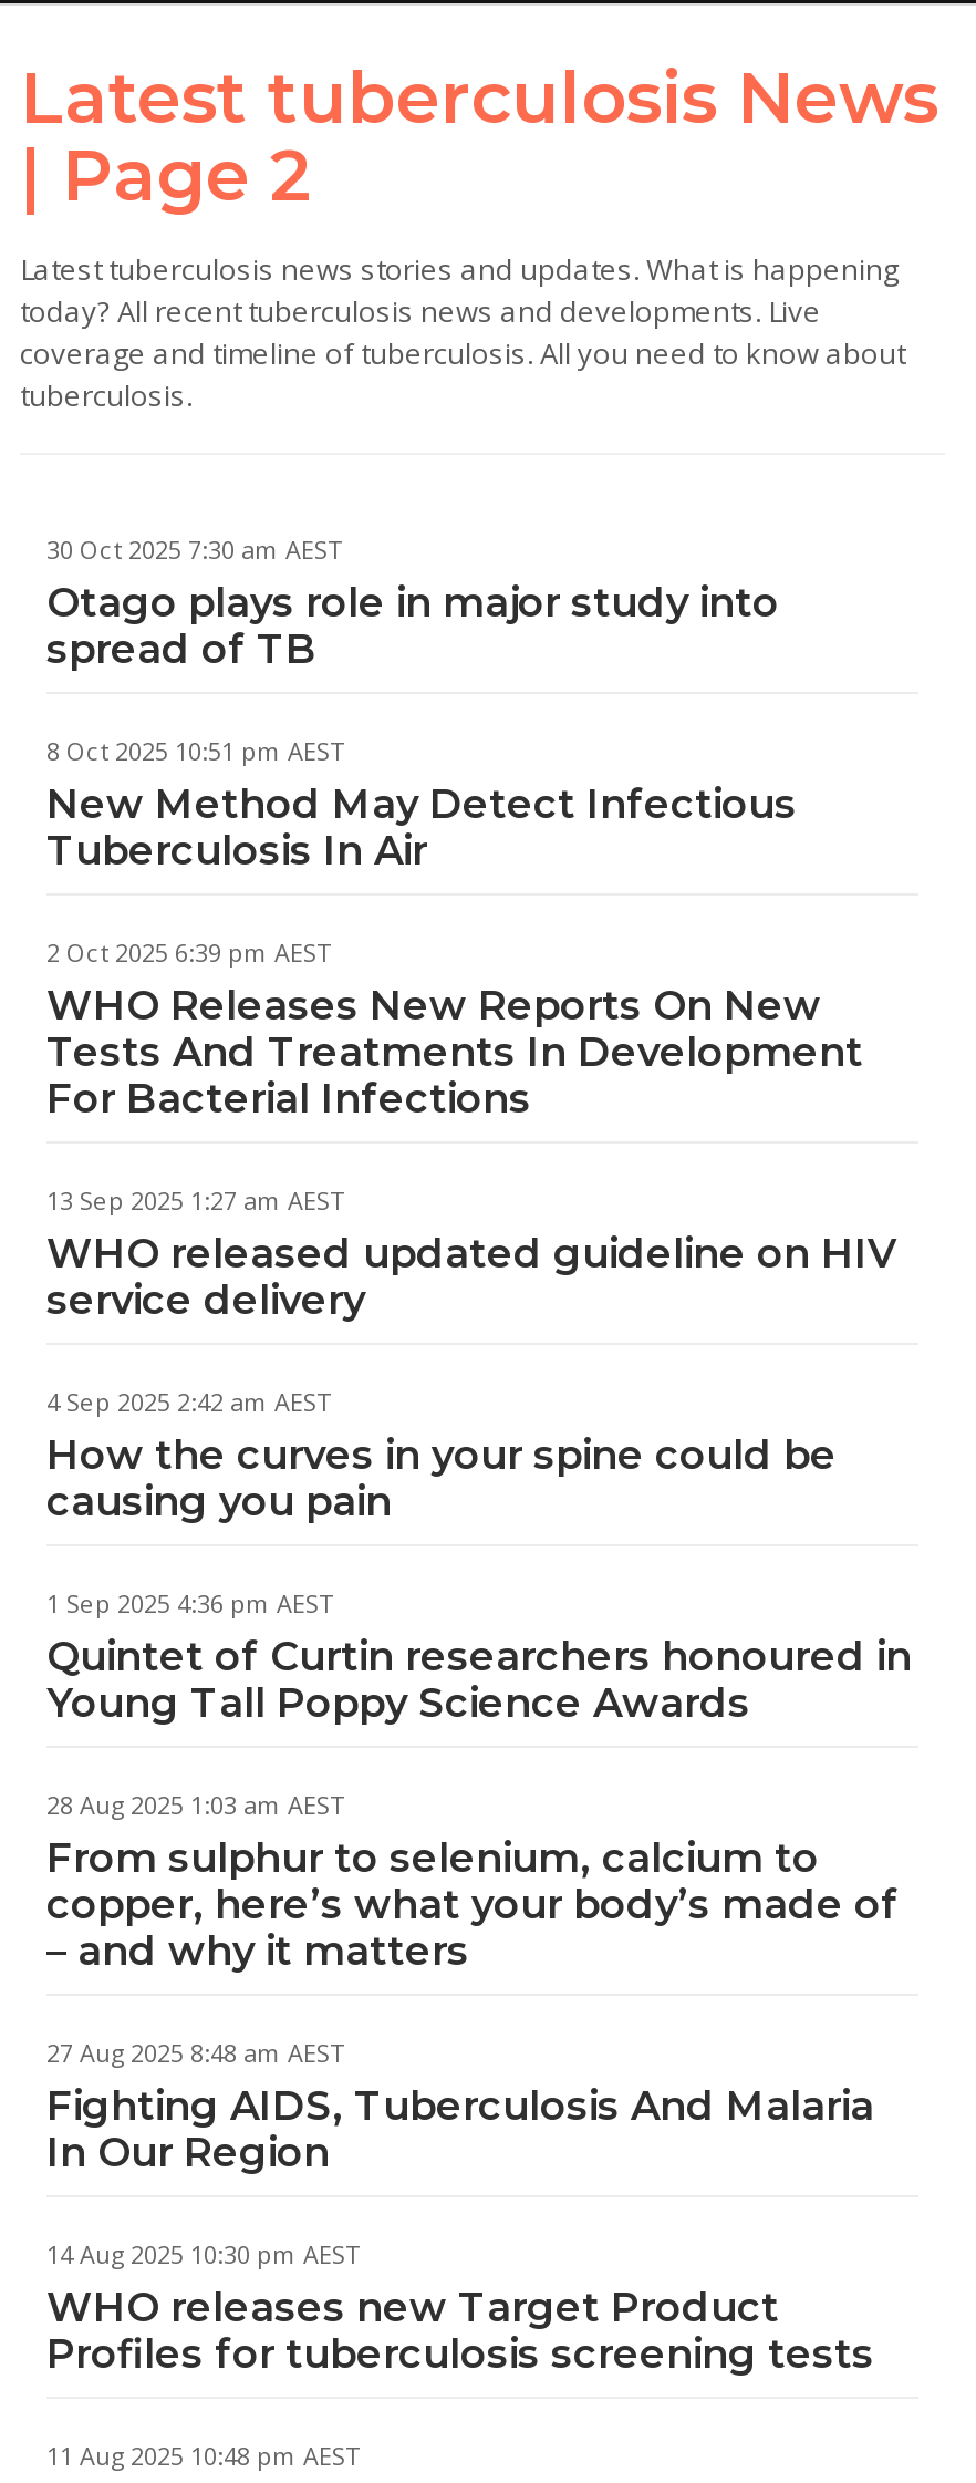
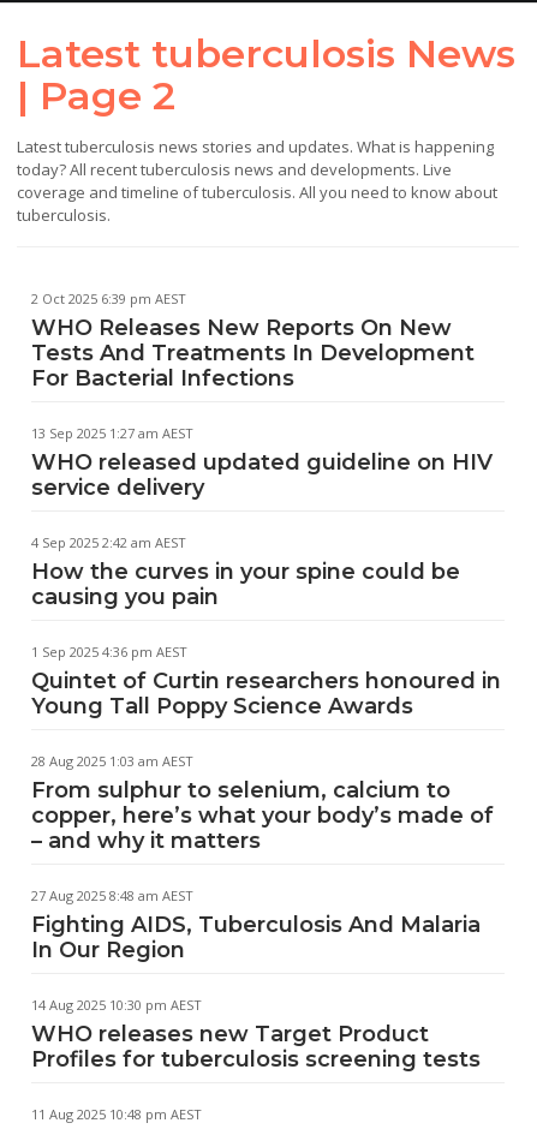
- 30 Oct 2025 7:30 am AEST
- Otago plays role in major study into
- spread of TB
- 8 Oct 2025 10:51 pm AEST
- New Method May Detect Infectious
- Tuberculosis In Air
